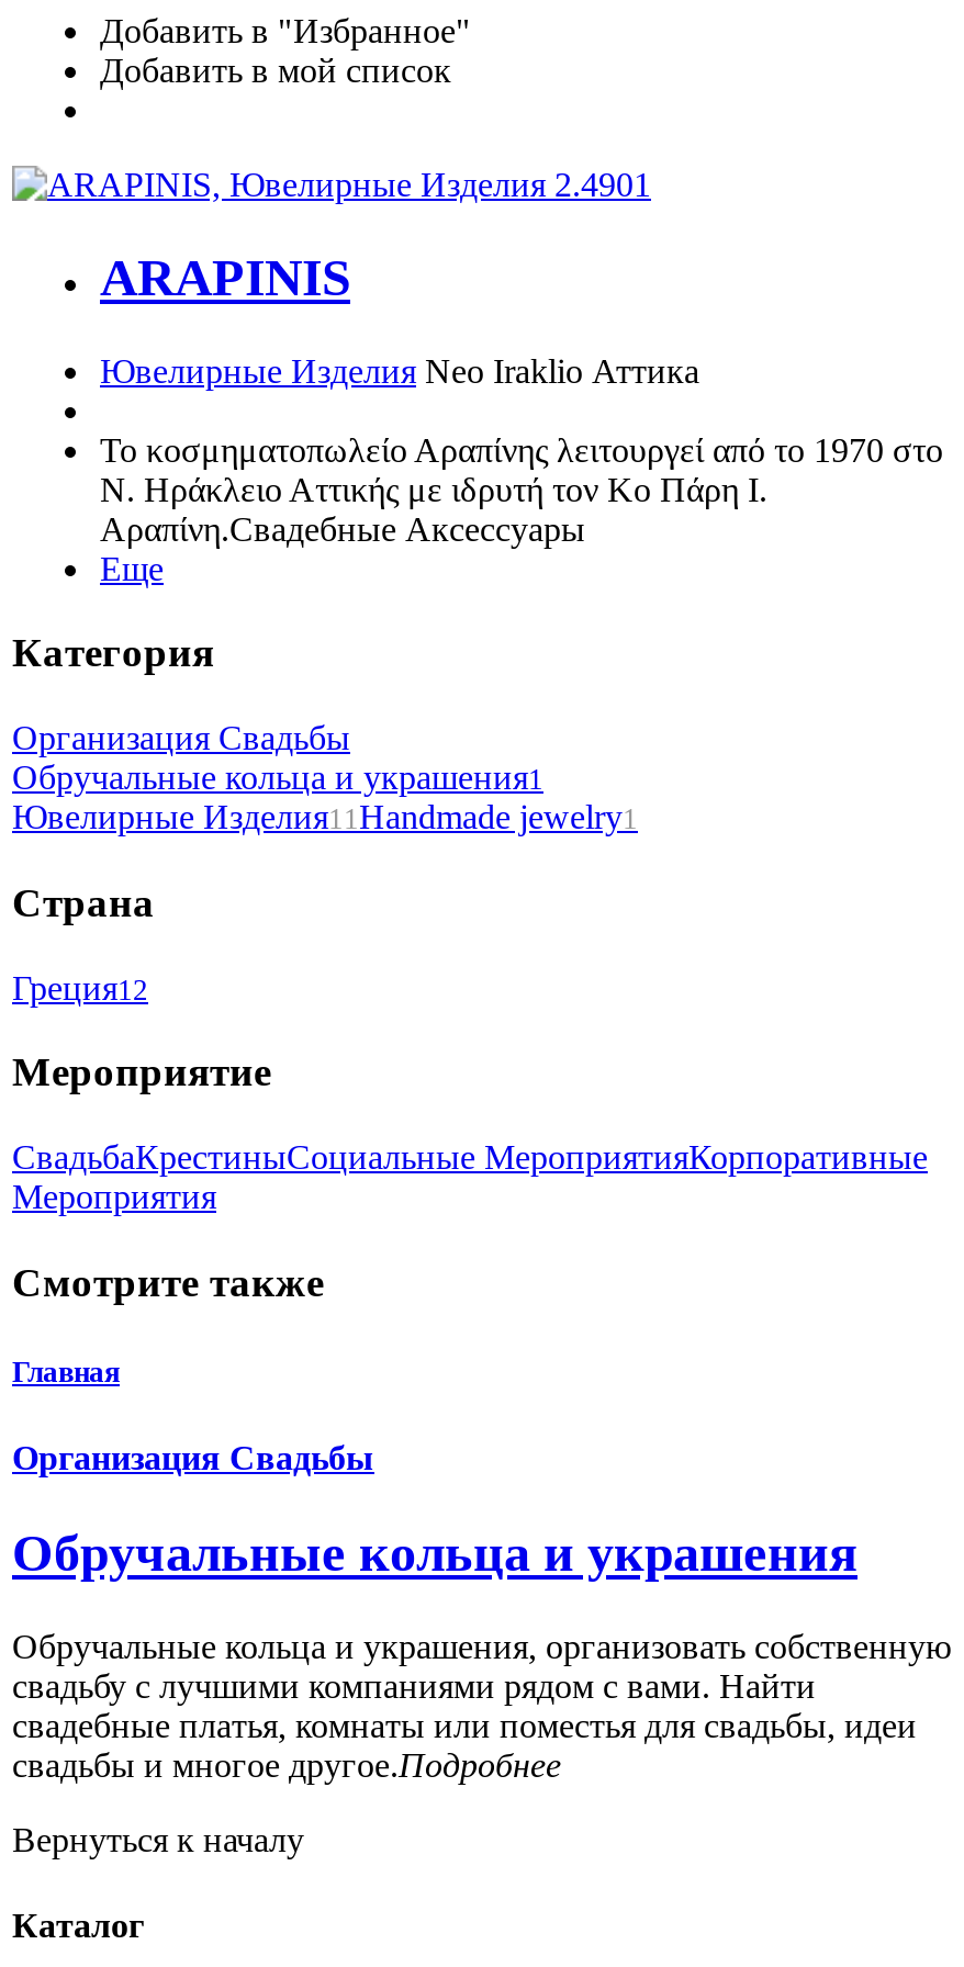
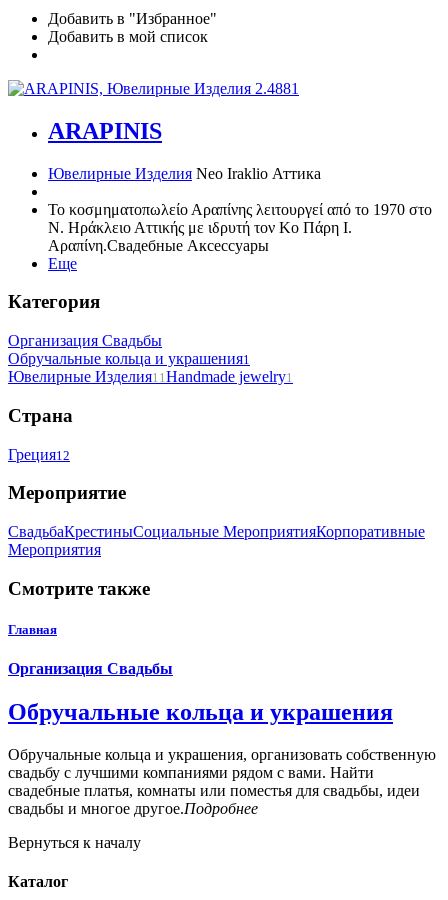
- 2.4901
+ 2.4881
